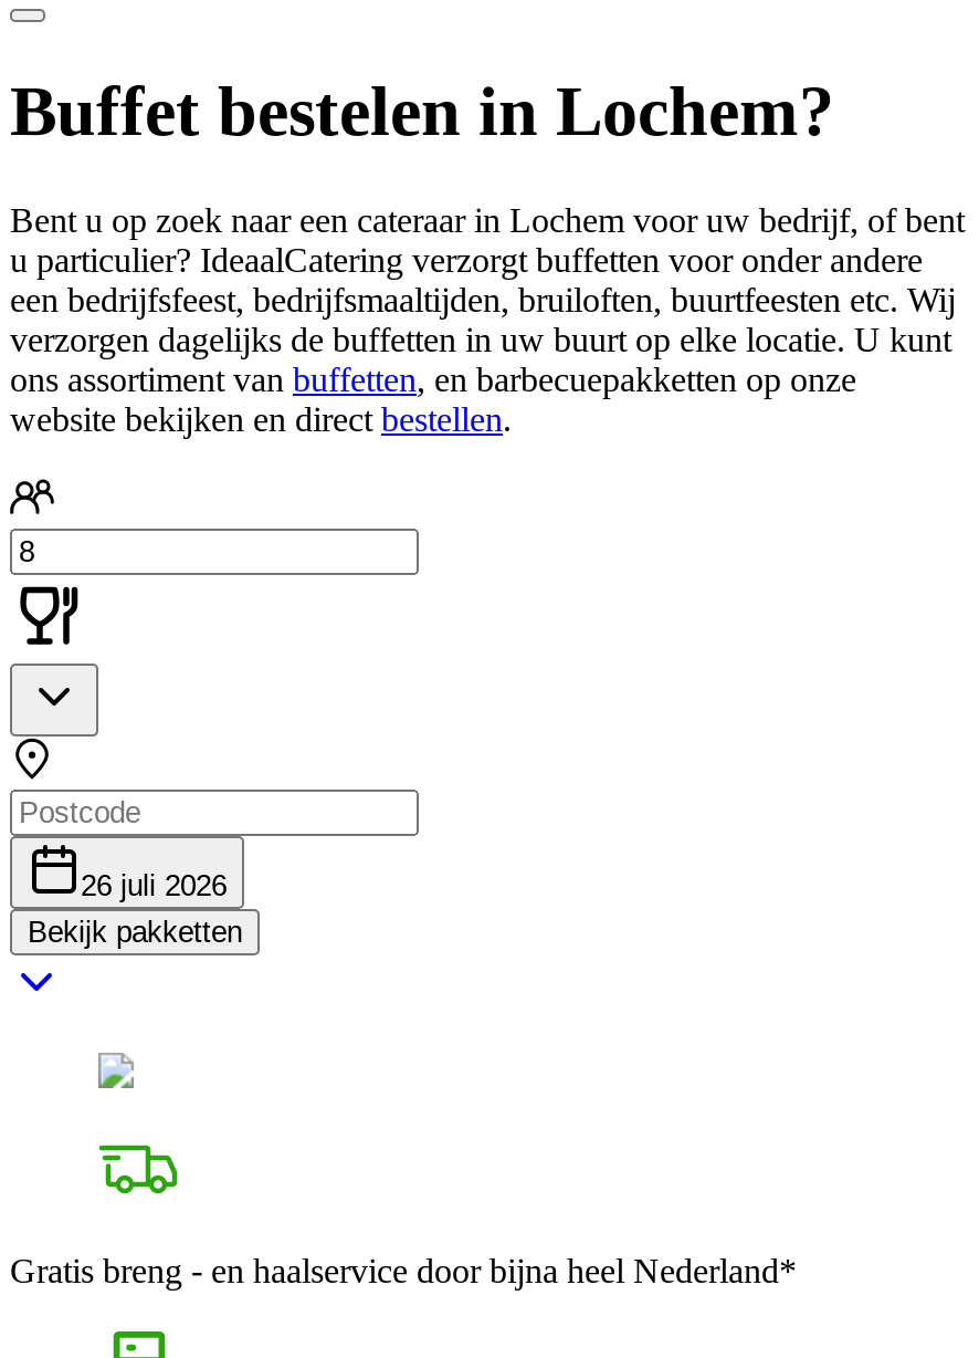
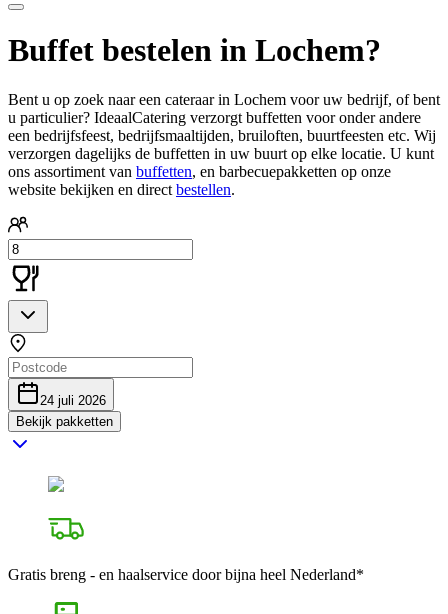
- 26 juli 2026
+ 24 juli 2026
